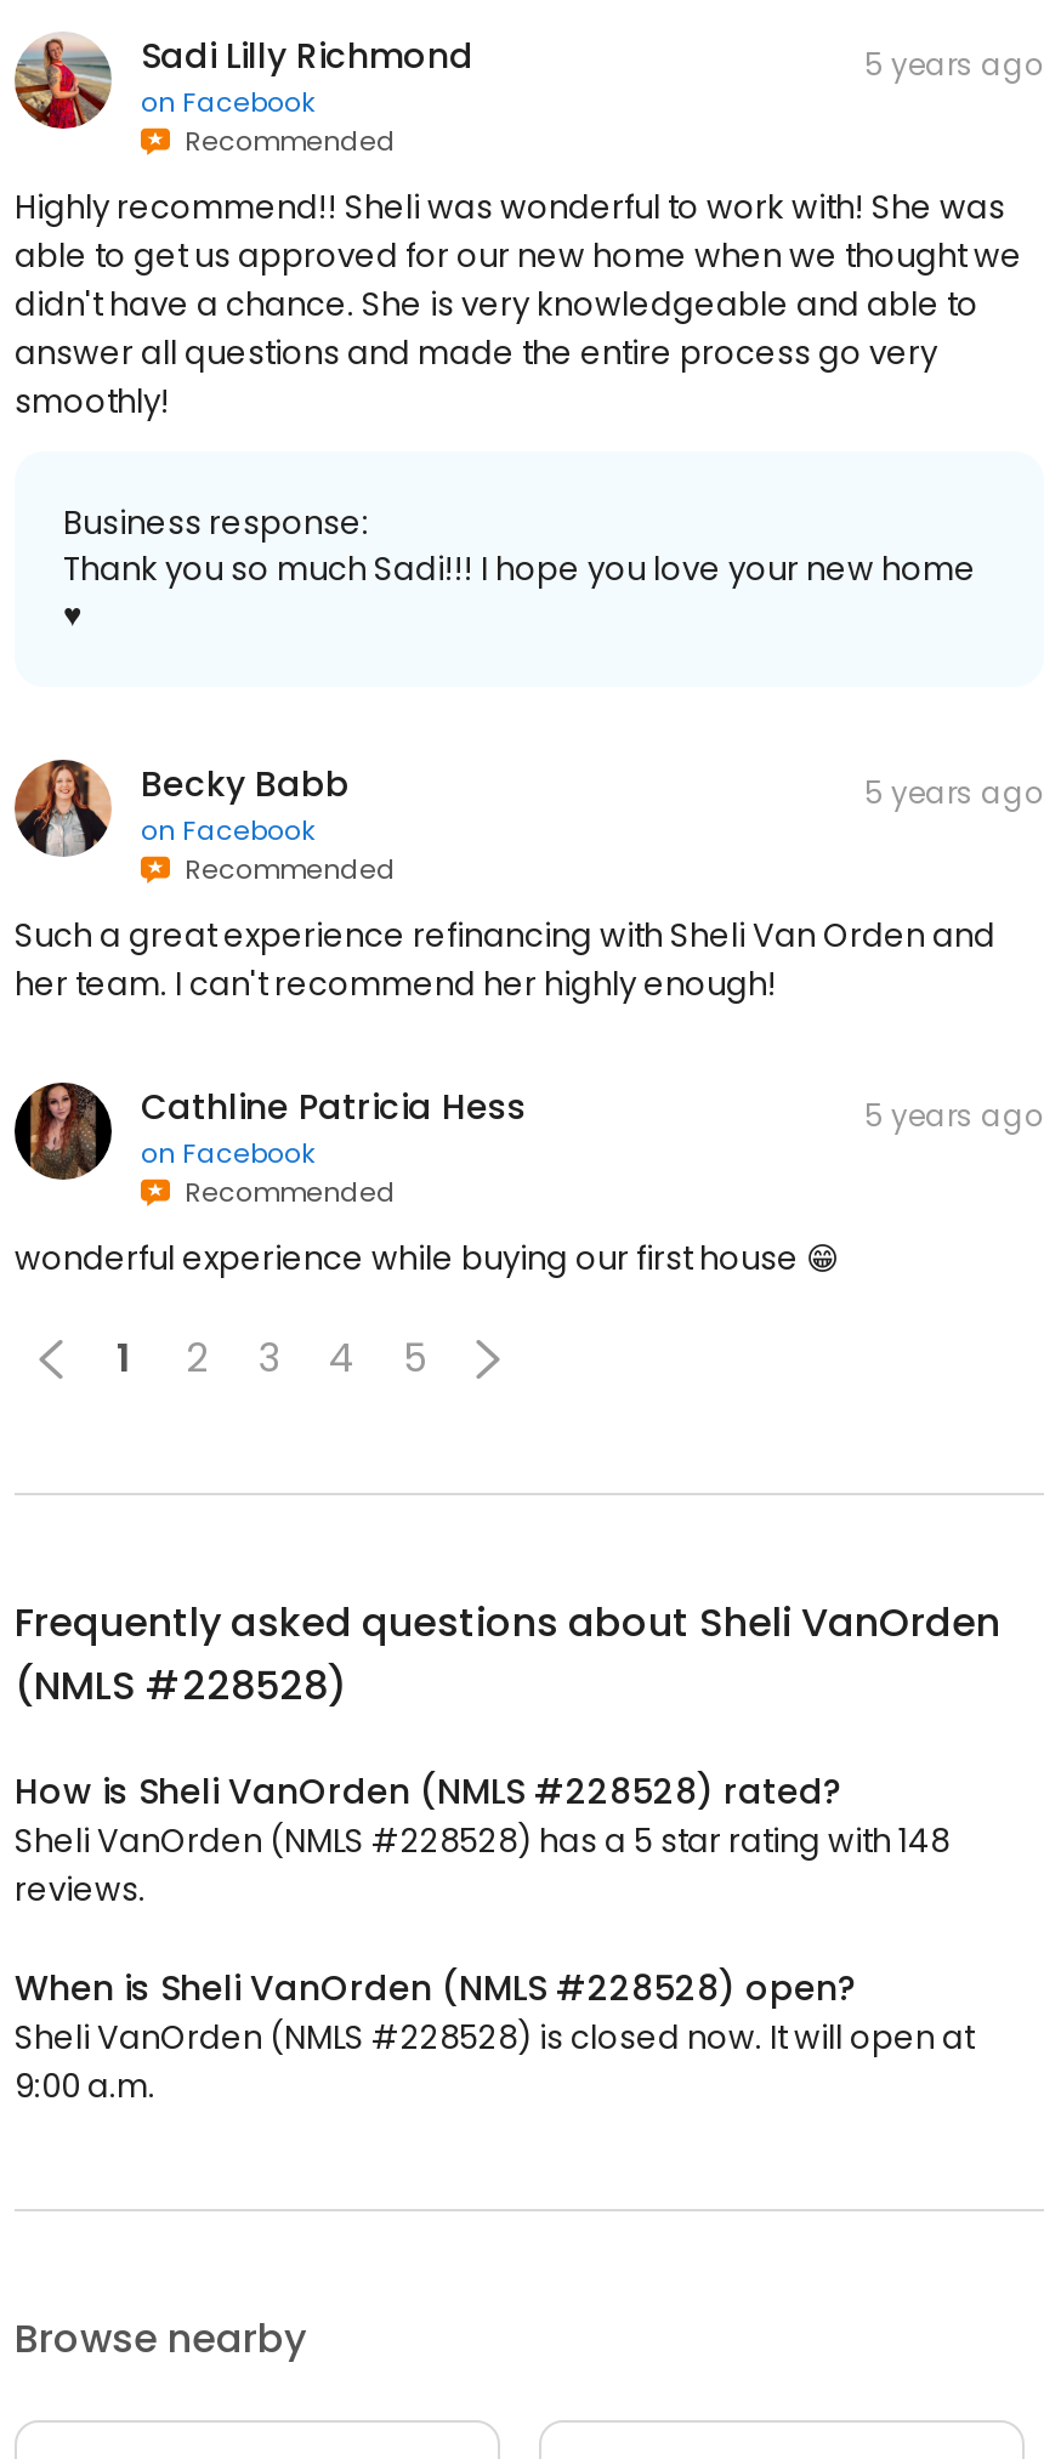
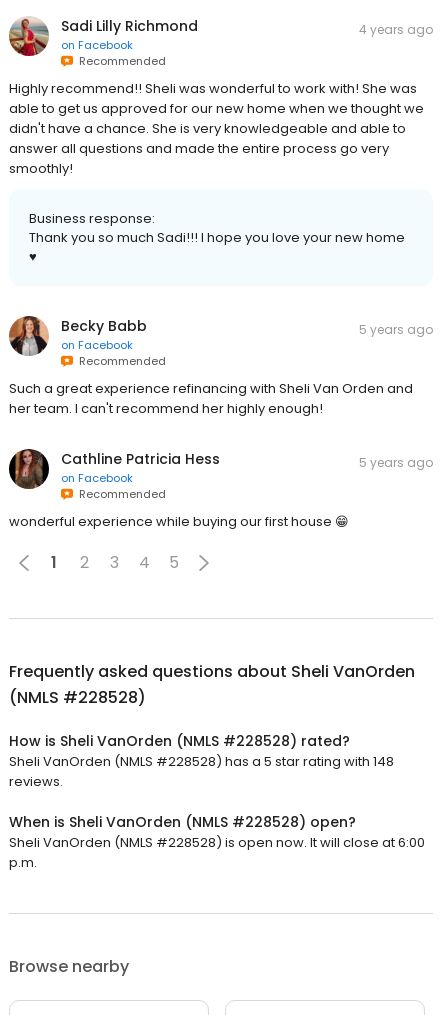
- 5 years ago
+ 4 years ago

- Sheli VanOrden (NMLS #228528) is closed now. It will open at
- 9:00 a.m.
+ Sheli VanOrden (NMLS #228528) is open now. It will close at 6:00
+ p.m.
